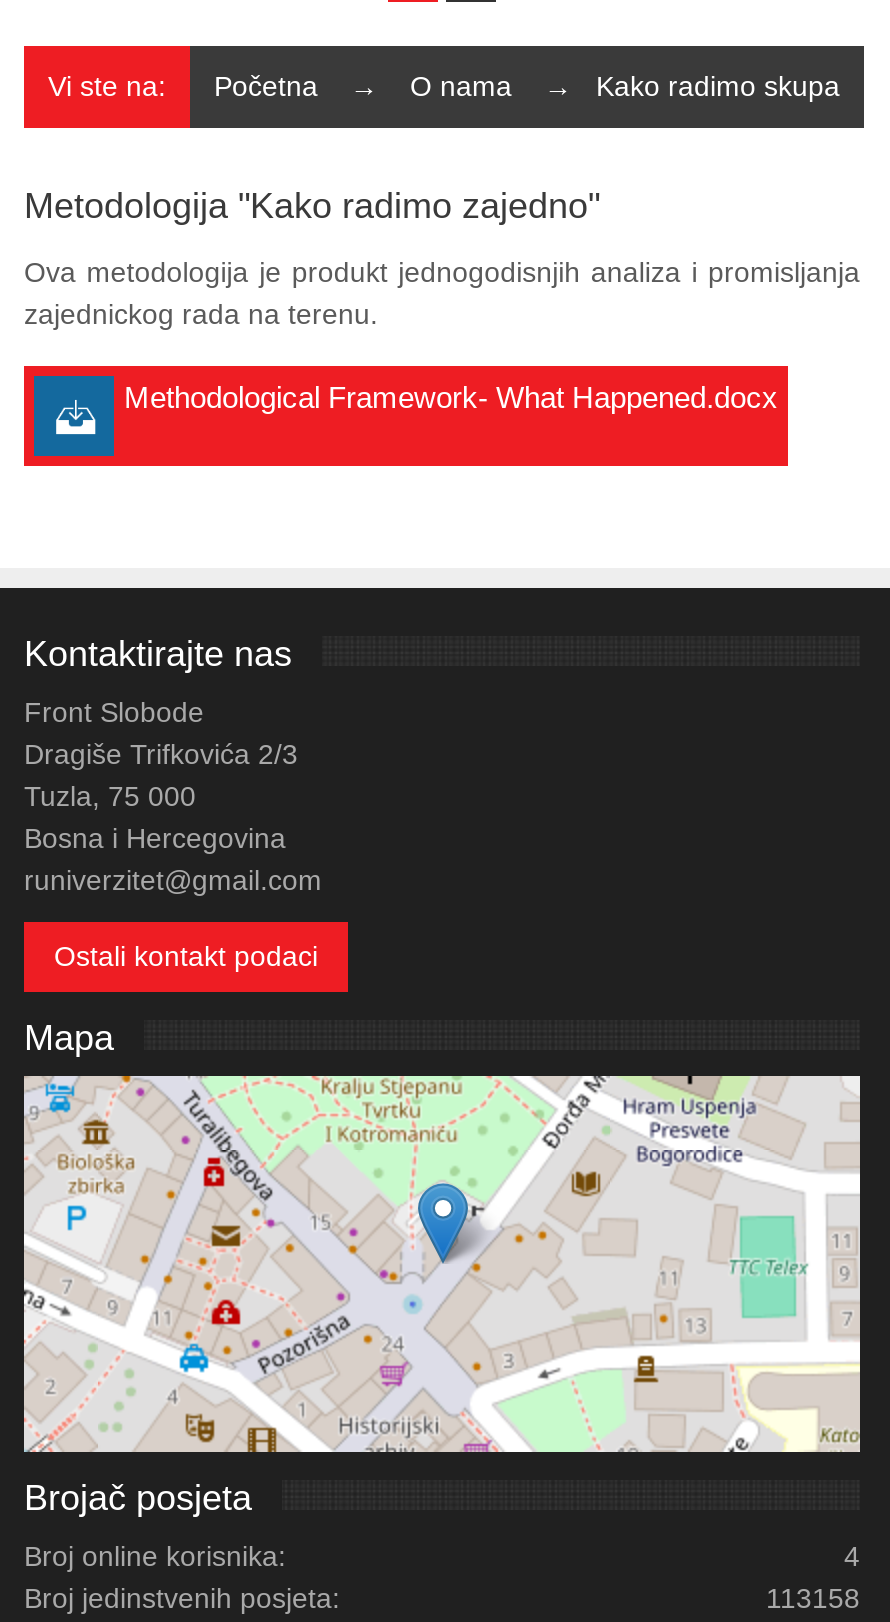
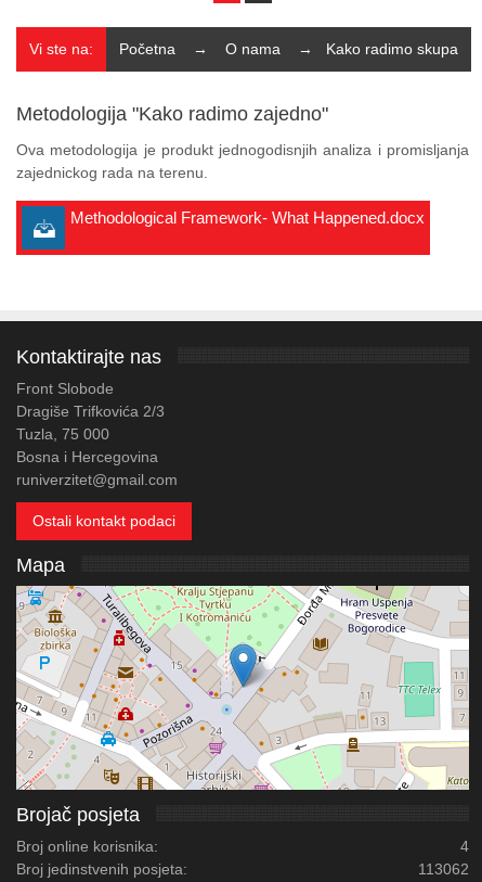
- 113158
+ 113062
